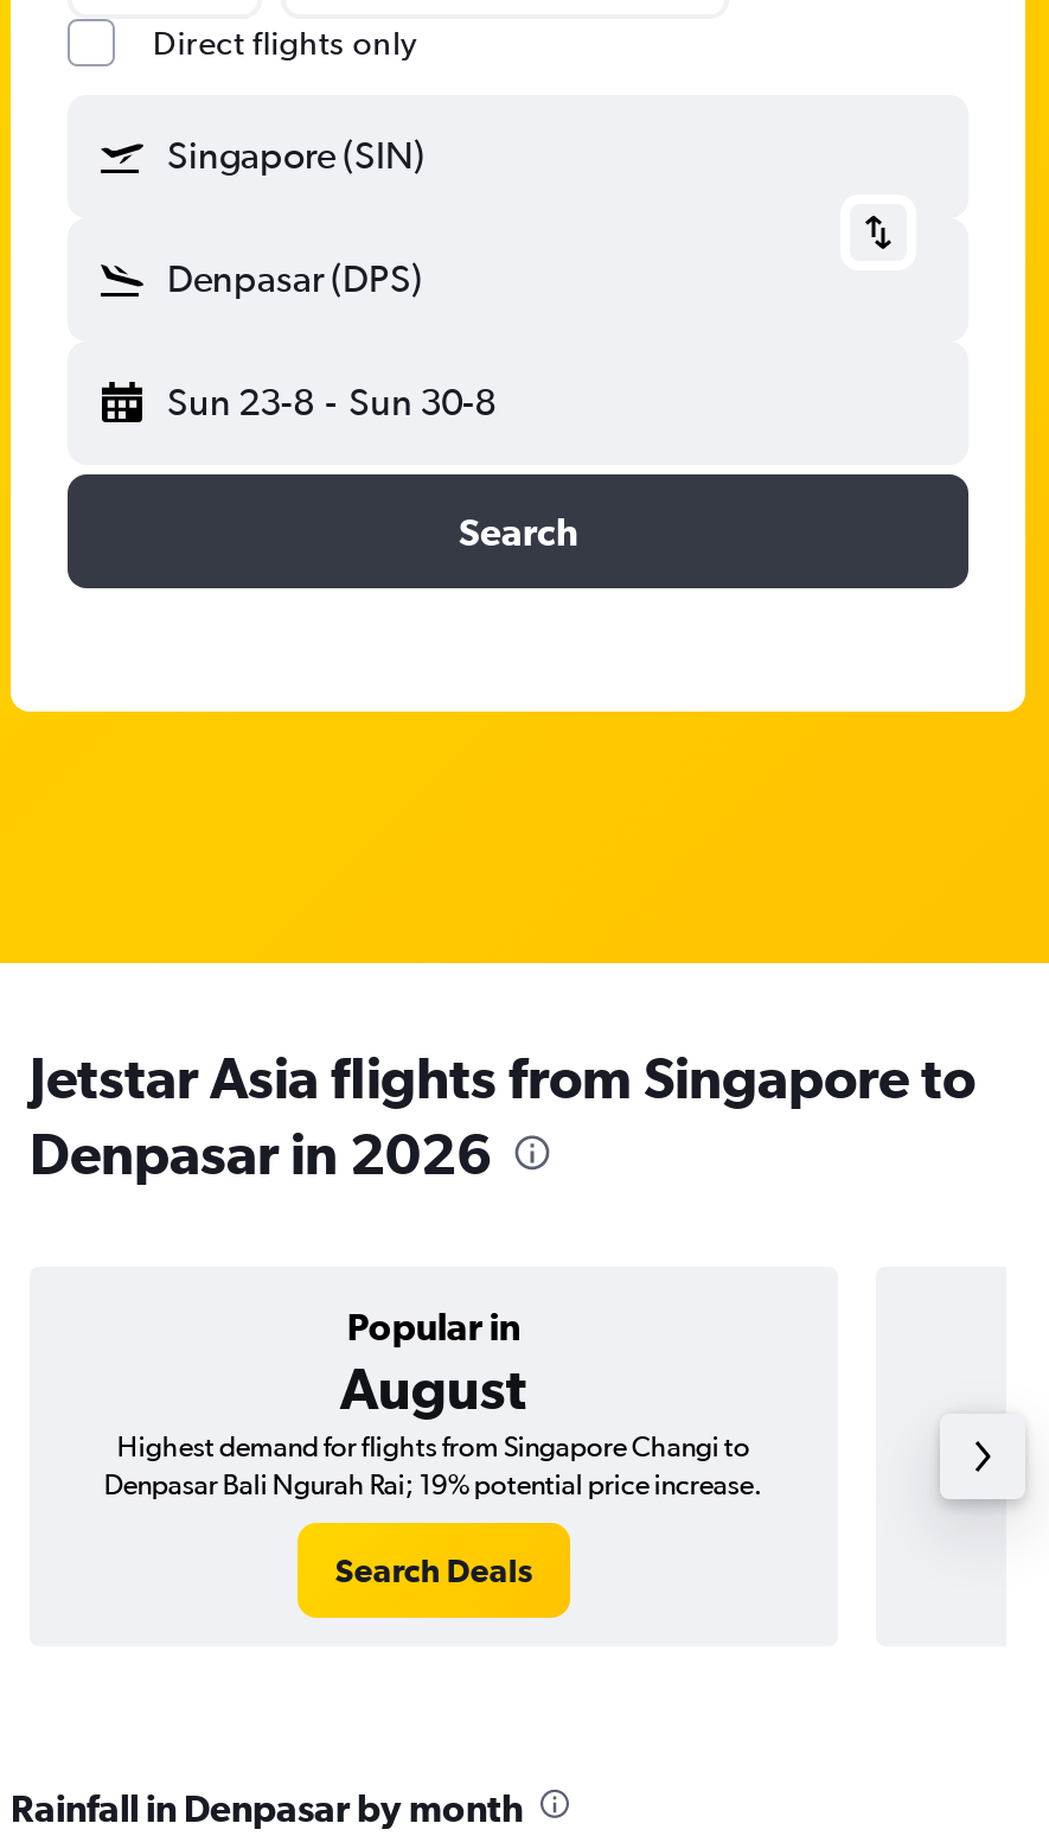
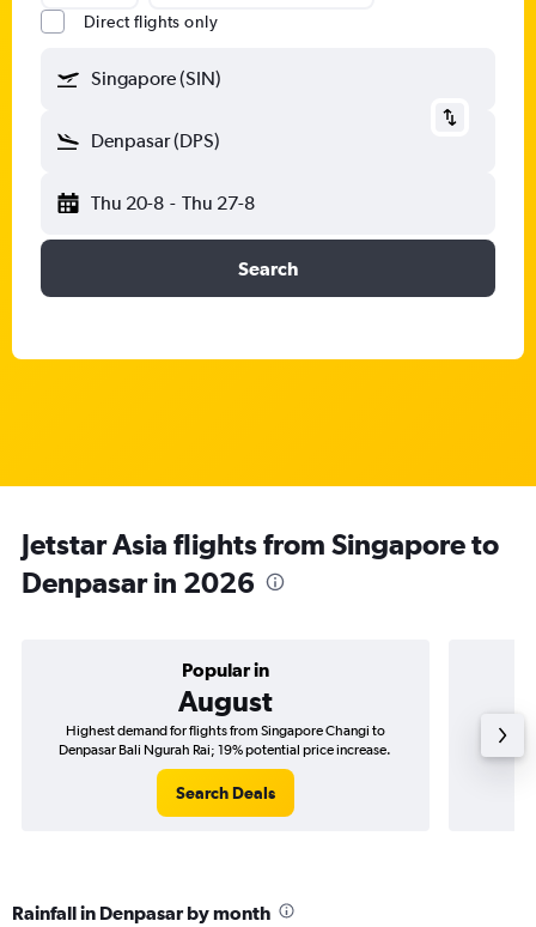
- Sun 23-8 - Sun 30-8
+ Thu 20-8 - Thu 27-8
